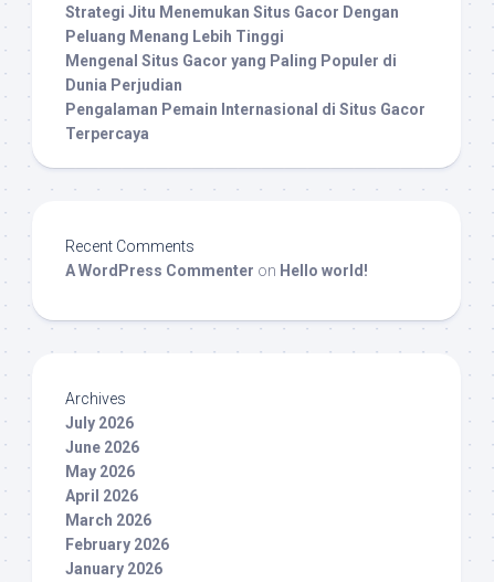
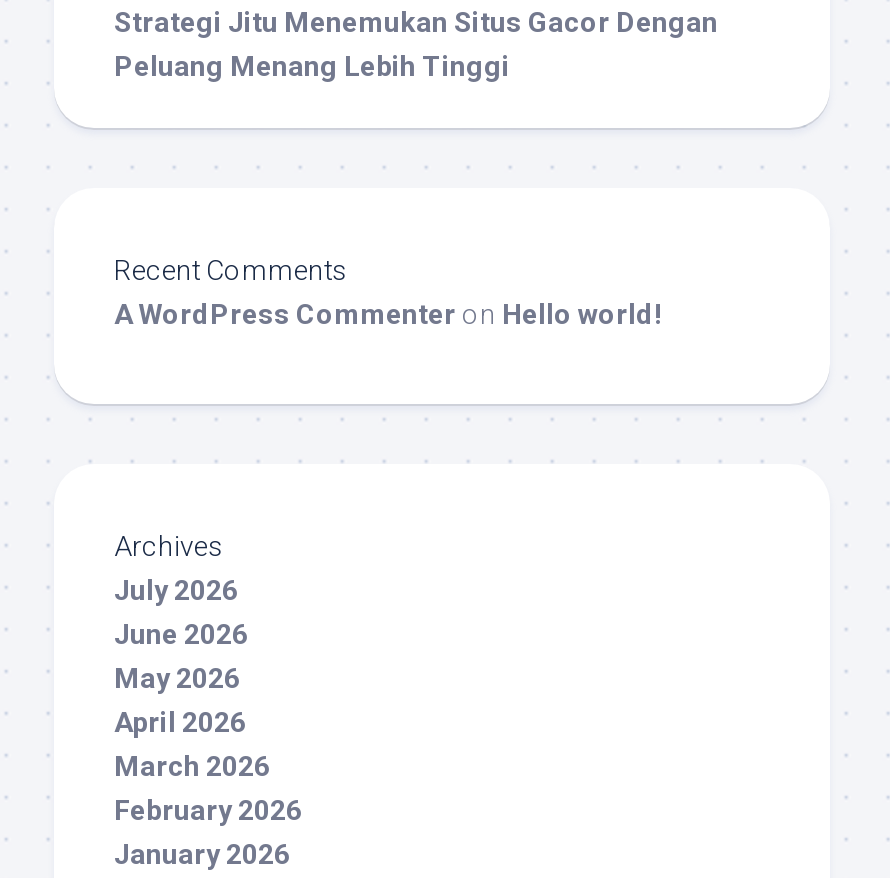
- Mengenal Situs Gacor yang Paling Populer di
- Dunia Perjudian
- Pengalaman Pemain Internasional di Situs Gacor
- Terpercaya
